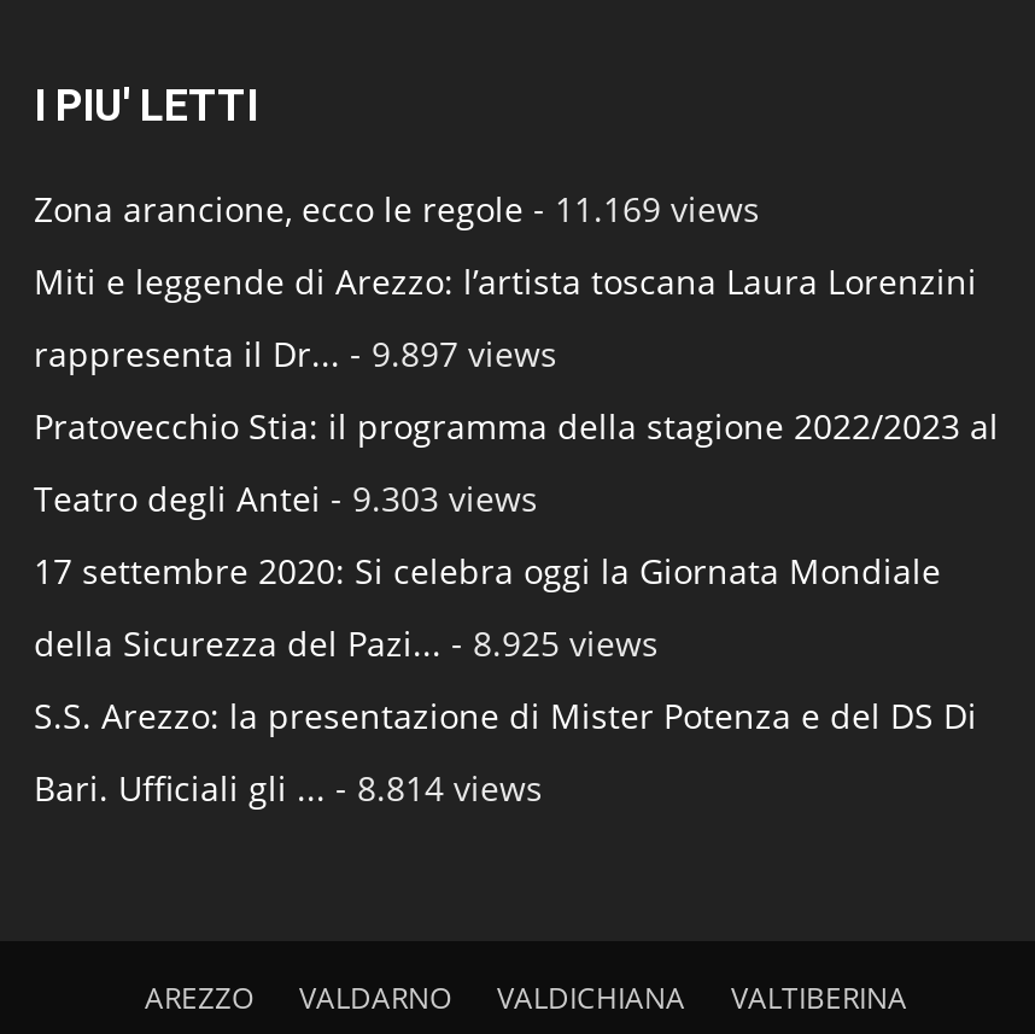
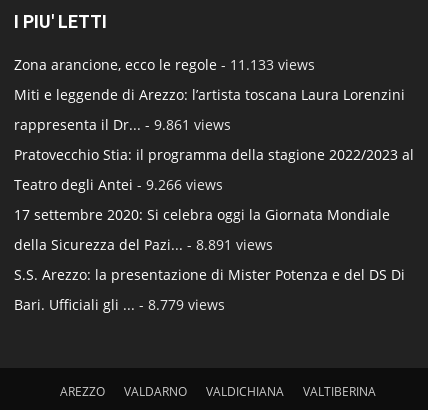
- Zona arancione, ecco le regole - 11.169 views
+ Zona arancione, ecco le regole - 11.133 views

- rappresenta il Dr... - 9.897 views
+ rappresenta il Dr... - 9.861 views

- Teatro degli Antei - 9.303 views
+ Teatro degli Antei - 9.266 views

- della Sicurezza del Pazi... - 8.925 views
+ della Sicurezza del Pazi... - 8.891 views

- Bari. Ufficiali gli ... - 8.814 views
+ Bari. Ufficiali gli ... - 8.779 views
